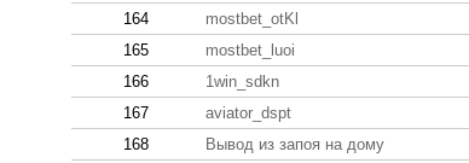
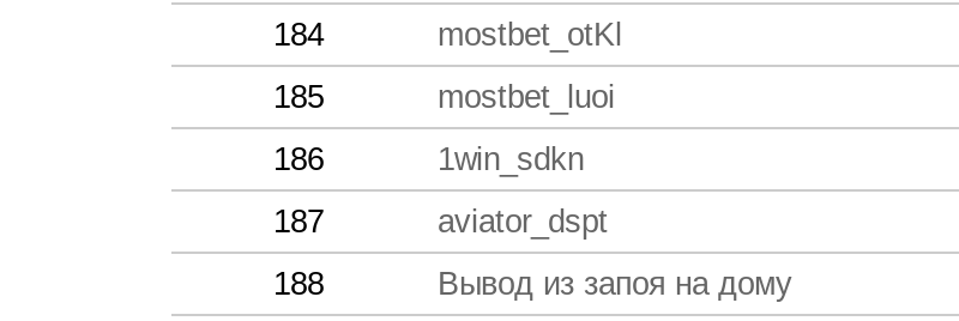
- 164
+ 184

- 165
+ 185

- 166
+ 186

- 167
+ 187

- 168
+ 188
